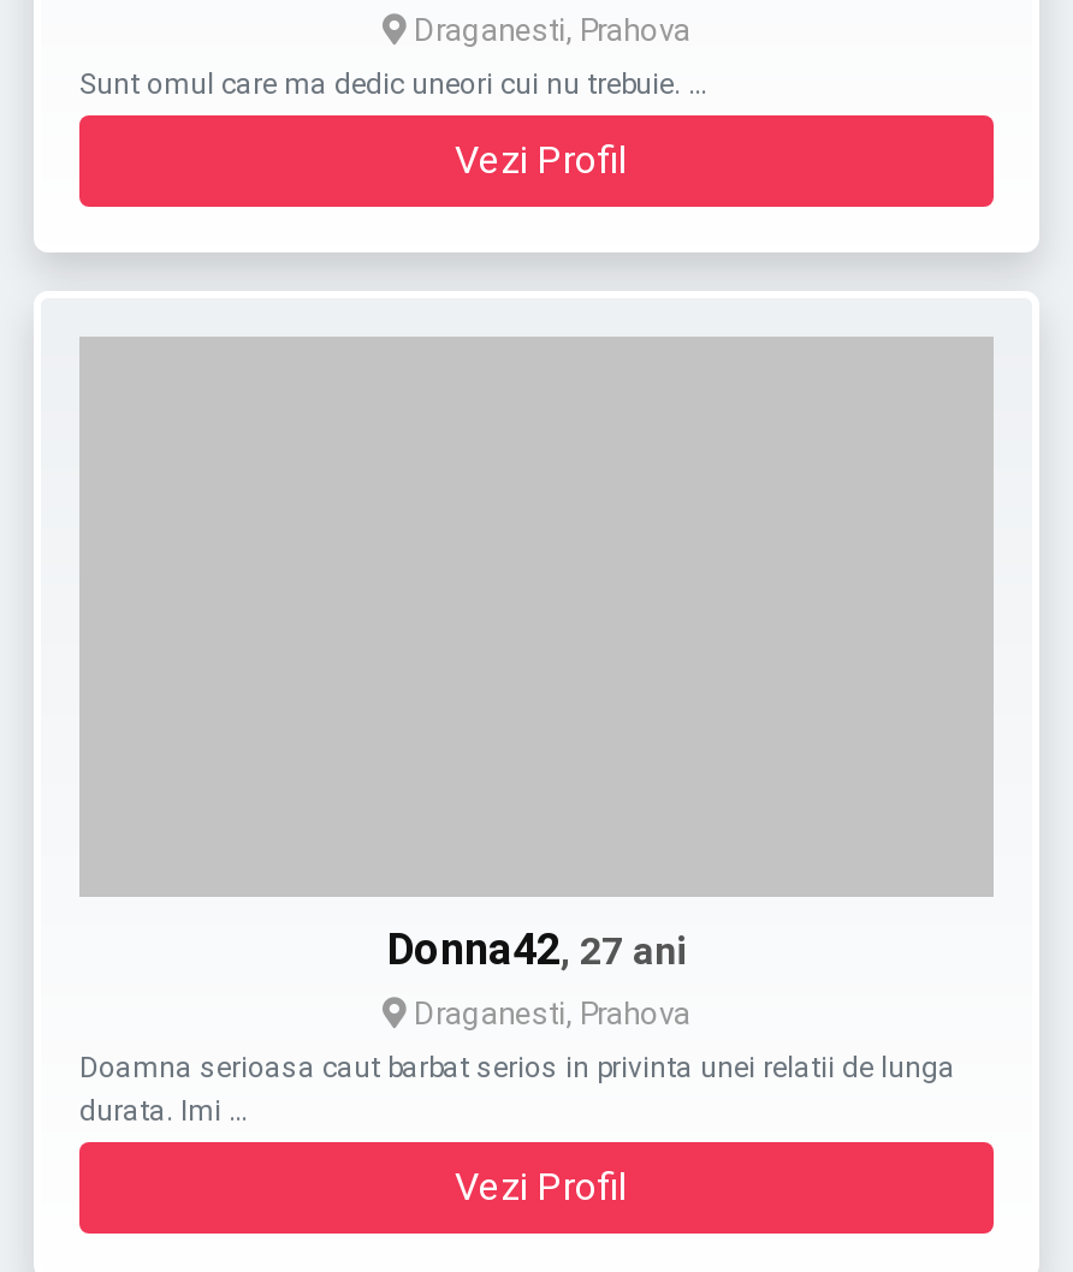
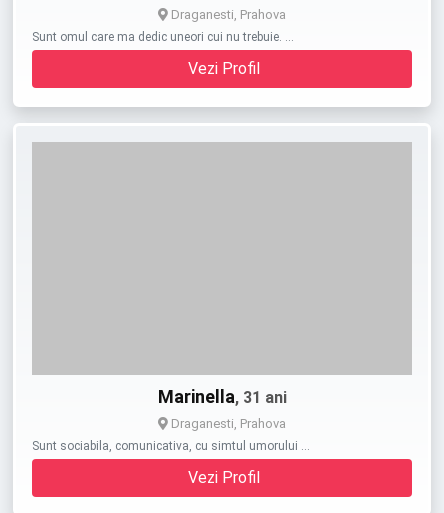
- Donna42, 27 ani
+ Marinella, 31 ani

- Doamna serioasa caut barbat serios in privinta unei relatii de lunga
- durata. Imi …
+ Sunt sociabila, comunicativa, cu simtul umorului …
